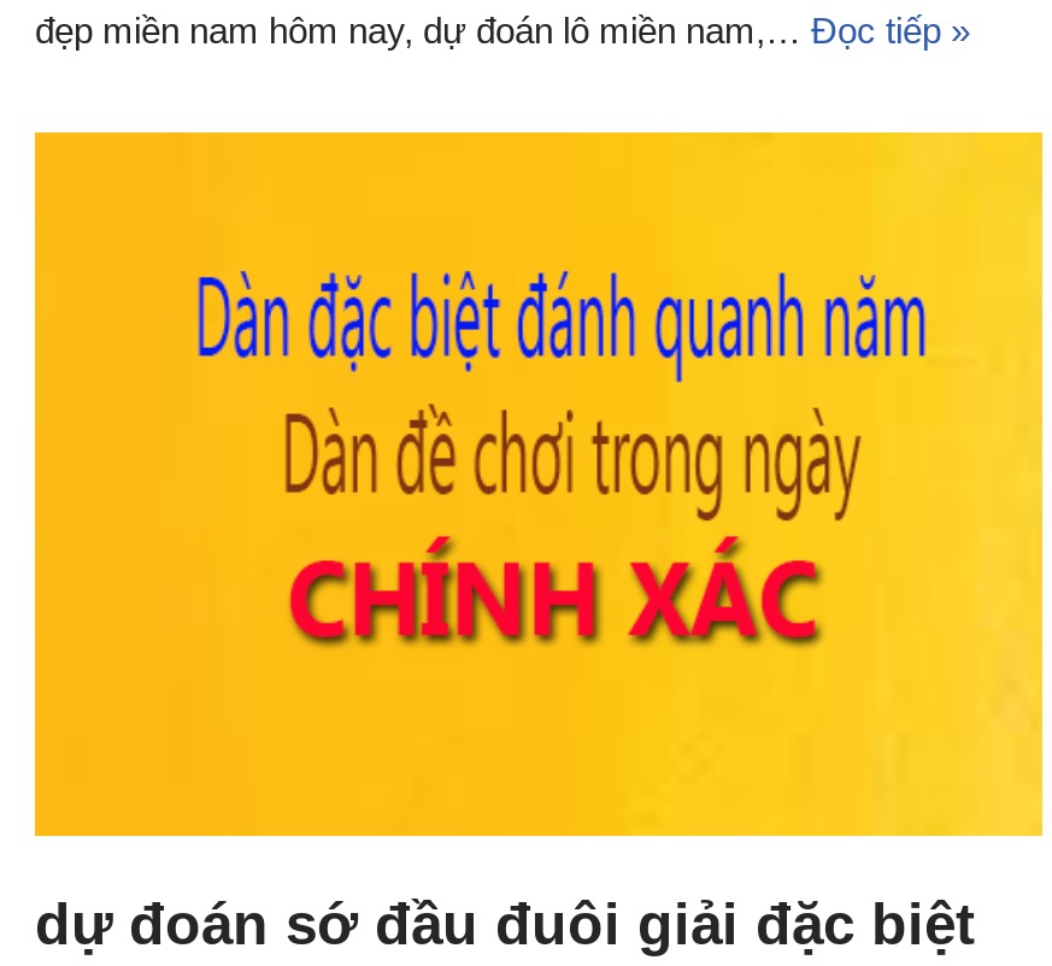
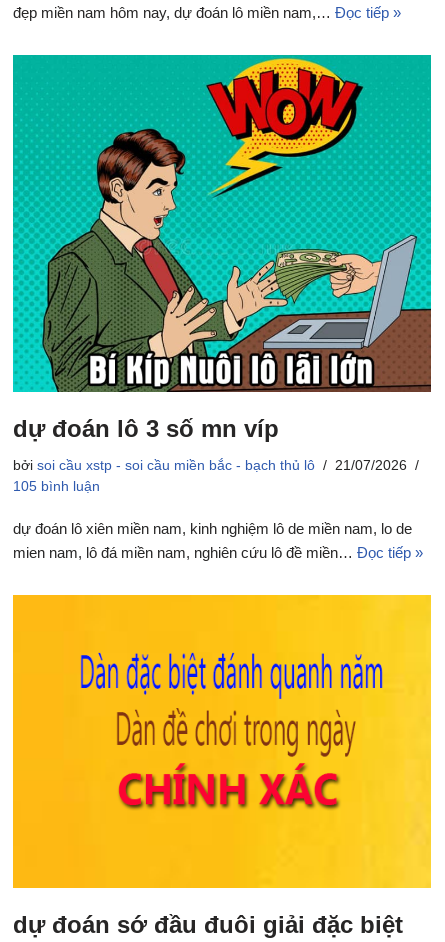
+ [image]
+ dự đoán lô 3 số mn víp
+ bởi soi cầu xstp - soi cầu miền bắc - bạch thủ lô
+ 21/07/2026
+ 105 bình luận
+ dự đoán lô xiên miền nam, kinh nghiệm lô de miền nam, lo de
+ mien nam, lô đá miền nam, nghiên cứu lô đề miền… Đọc tiếp »
